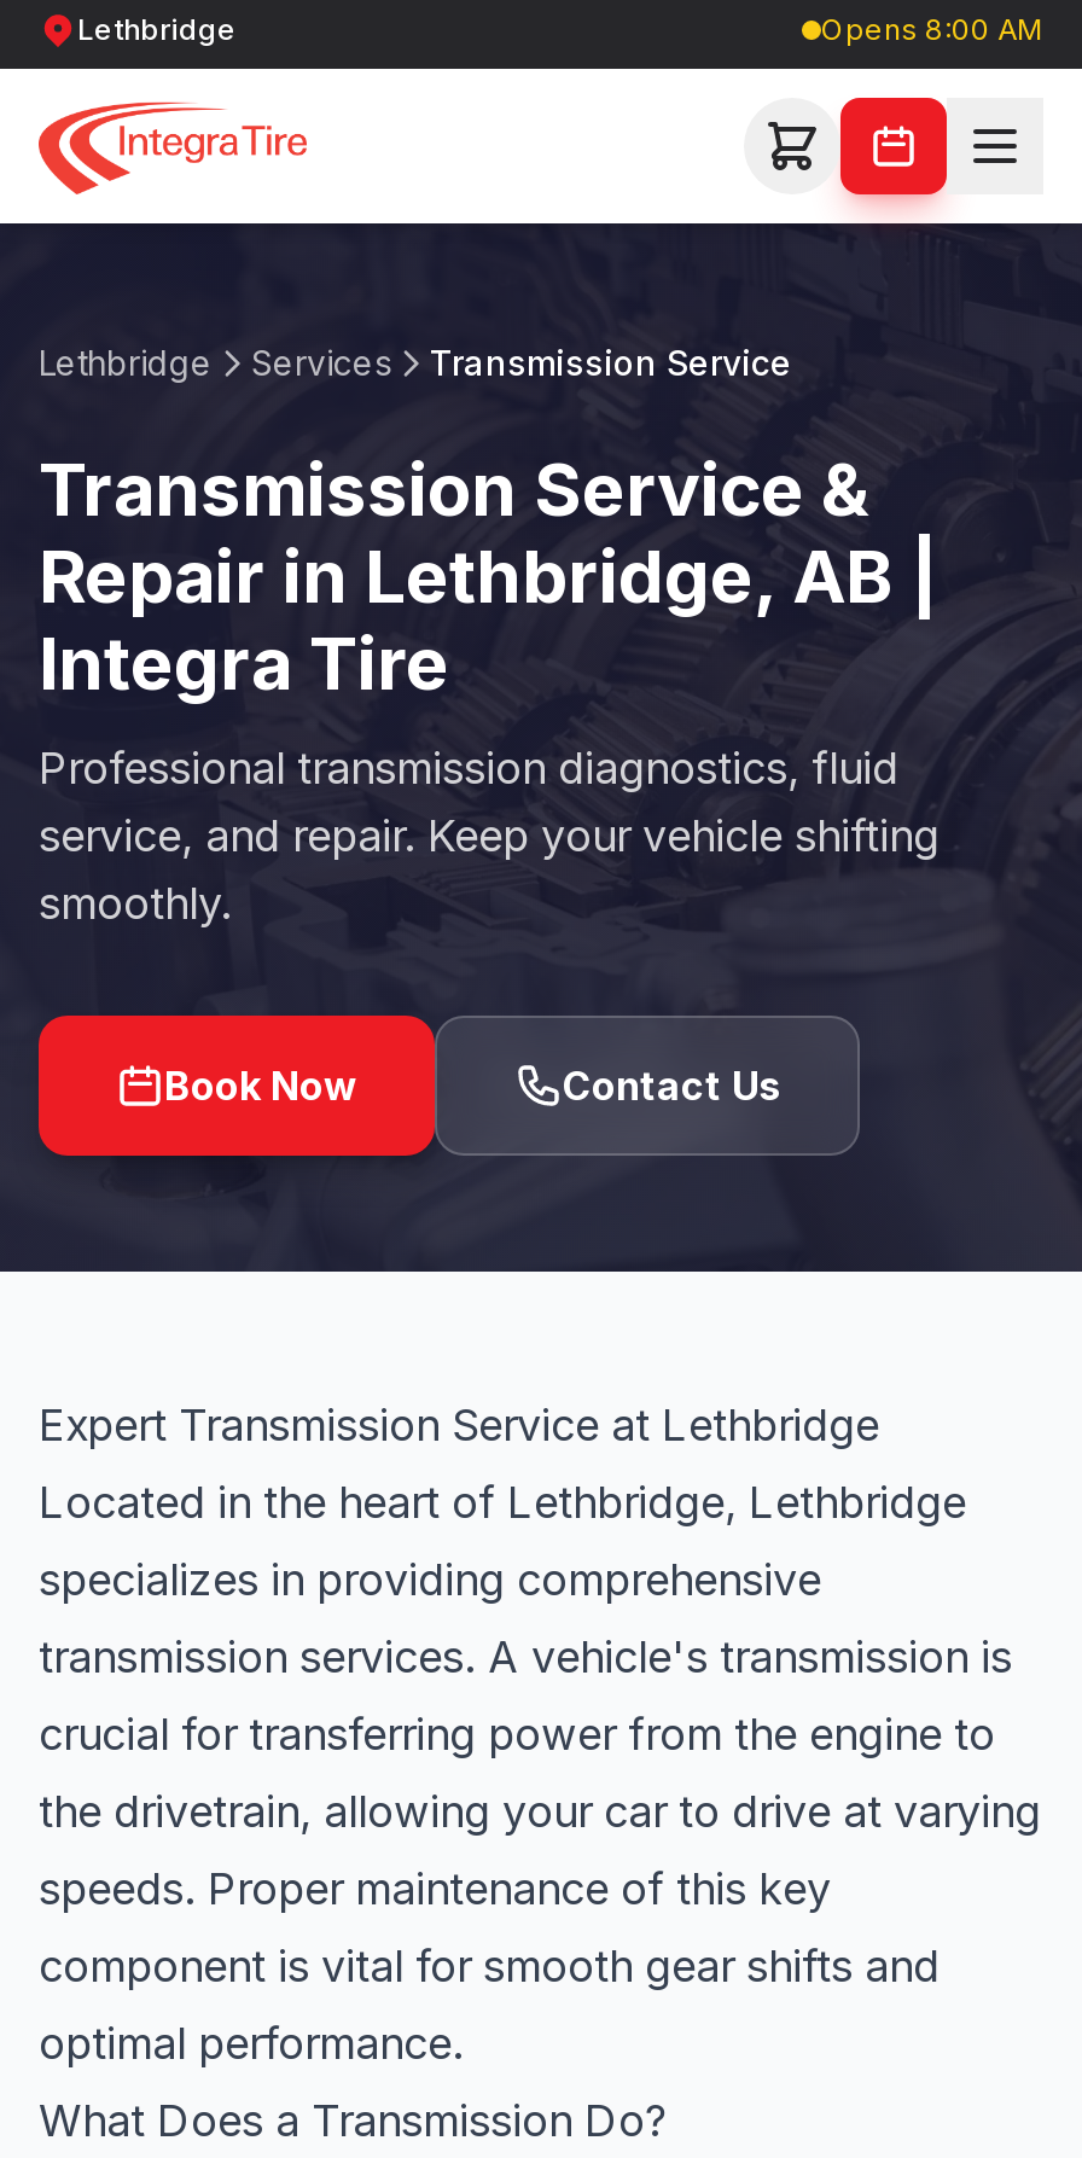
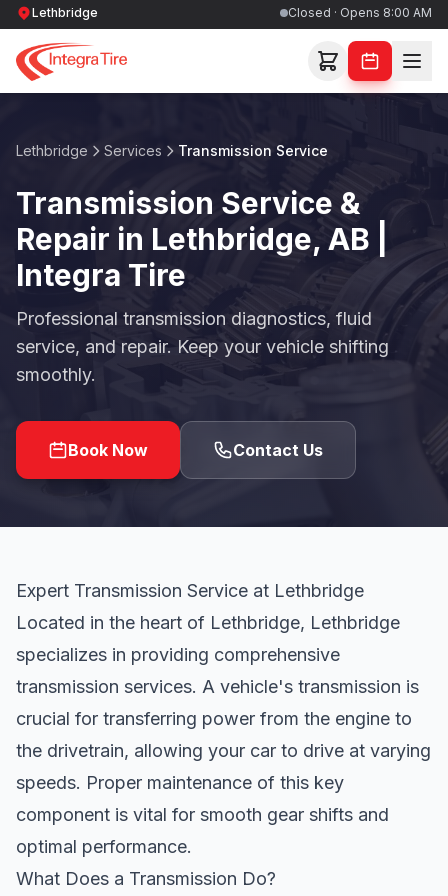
- Opens 8:00 AM
+ Closed · Opens 8:00 AM
